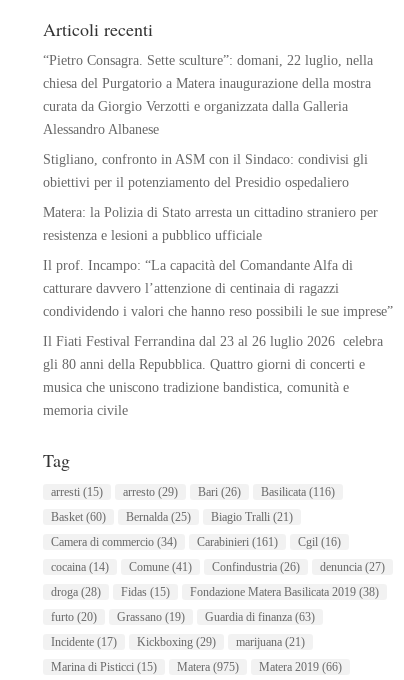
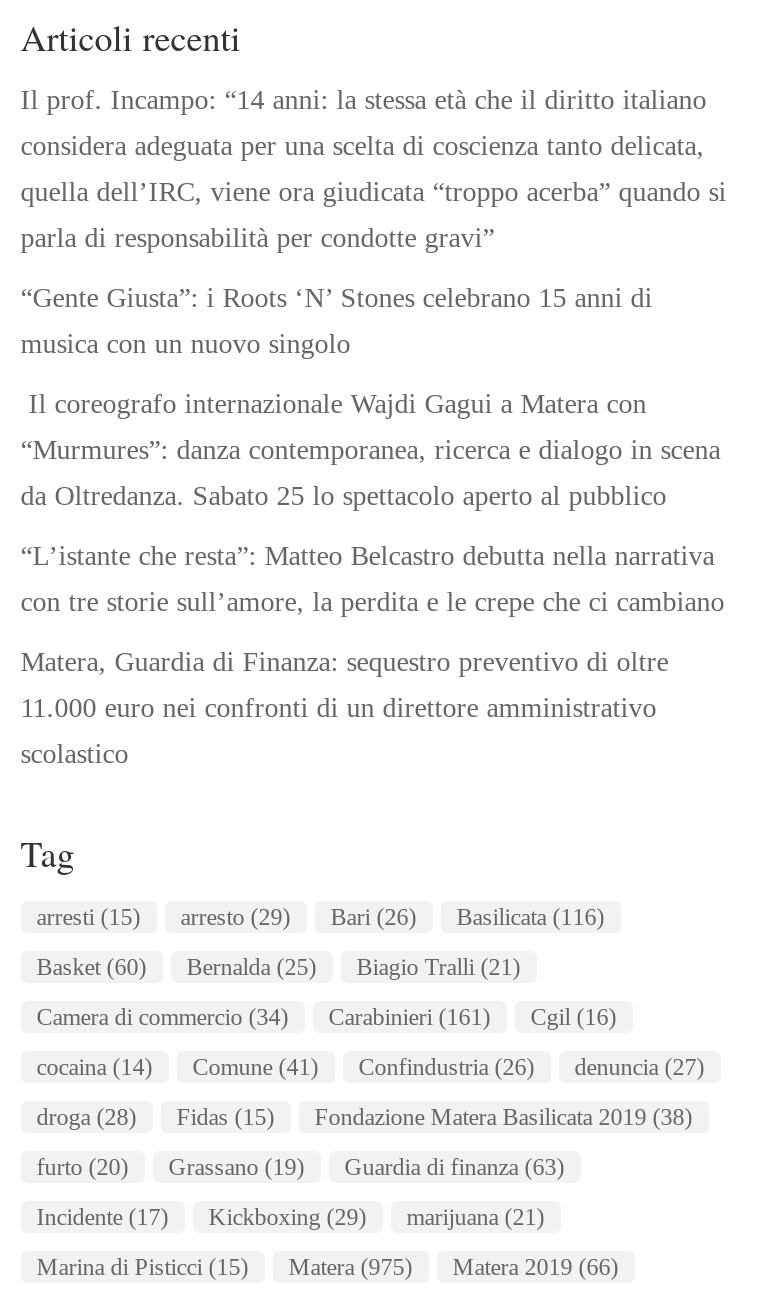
- “Pietro Consagra. Sette sculture”: domani, 22 luglio, nella
- chiesa del Purgatorio a Matera inaugurazione della mostra
- curata da Giorgio Verzotti e organizzata dalla Galleria
- Alessandro Albanese
- Stigliano, confronto in ASM con il Sindaco: condivisi gli
- obiettivi per il potenziamento del Presidio ospedaliero
- Matera: la Polizia di Stato arresta un cittadino straniero per
- resistenza e lesioni a pubblico ufficiale
- Il prof. Incampo: “La capacità del Comandante Alfa di
- catturare davvero l’attenzione di centinaia di ragazzi
- condividendo i valori che hanno reso possibili le sue imprese”
- Il Fiati Festival Ferrandina dal 23 al 26 luglio 2026 celebra
- gli 80 anni della Repubblica. Quattro giorni di concerti e
- musica che uniscono tradizione bandistica, comunità e
- memoria civile
+ Il prof. Incampo: “14 anni: la stessa età che il diritto italiano
+ considera adeguata per una scelta di coscienza tanto delicata,
+ quella dell’IRC, viene ora giudicata “troppo acerba” quando si
+ parla di responsabilità per condotte gravi”
+ “Gente Giusta”: i Roots ‘N’ Stones celebrano 15 anni di
+ musica con un nuovo singolo
+ Il coreografo internazionale Wajdi Gagui a Matera con
+ “Murmures”: danza contemporanea, ricerca e dialogo in scena
+ da Oltredanza. Sabato 25 lo spettacolo aperto al pubblico
+ “L’istante che resta”: Matteo Belcastro debutta nella narrativa
+ con tre storie sull’amore, la perdita e le crepe che ci cambiano
+ Matera, Guardia di Finanza: sequestro preventivo di oltre
+ 11.000 euro nei confronti di un direttore amministrativo
+ scolastico
